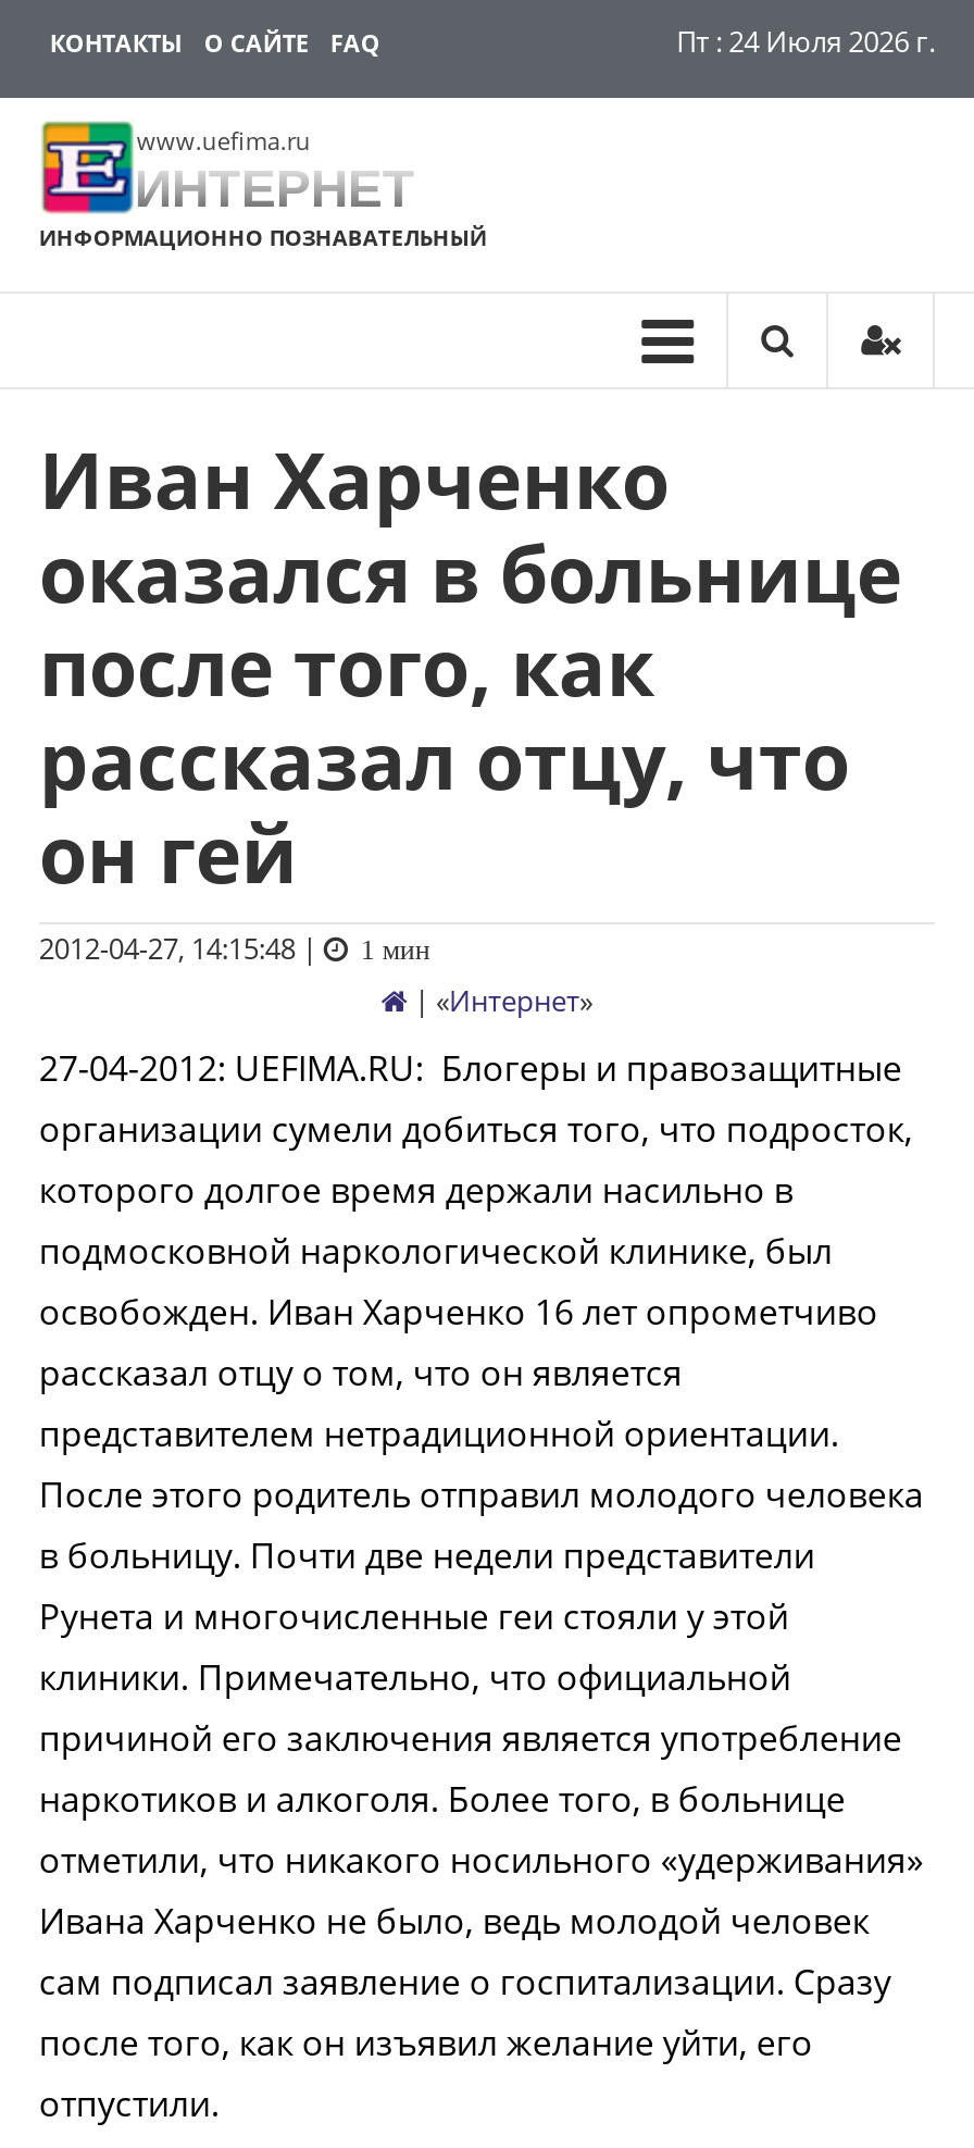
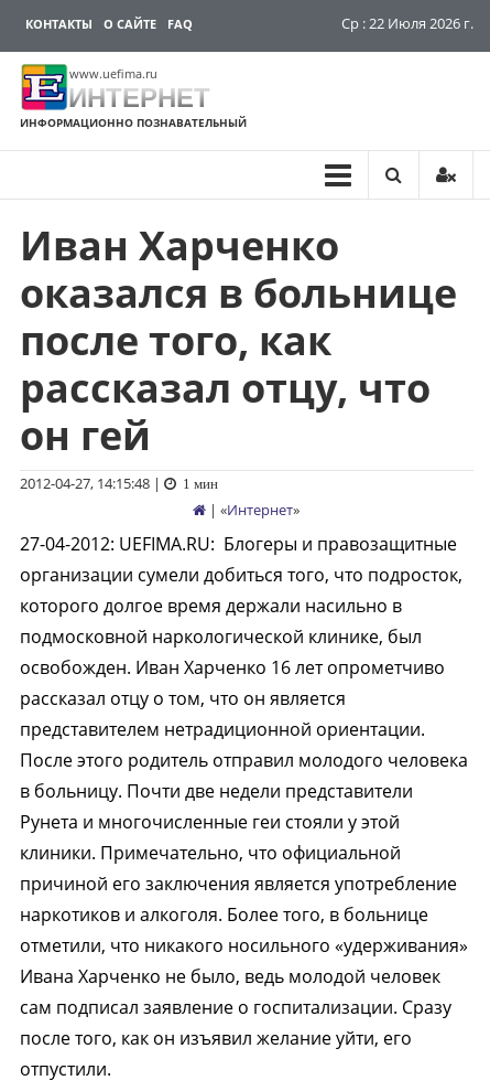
- Пт : 24 Июля 2026 г.
+ Ср : 22 Июля 2026 г.
